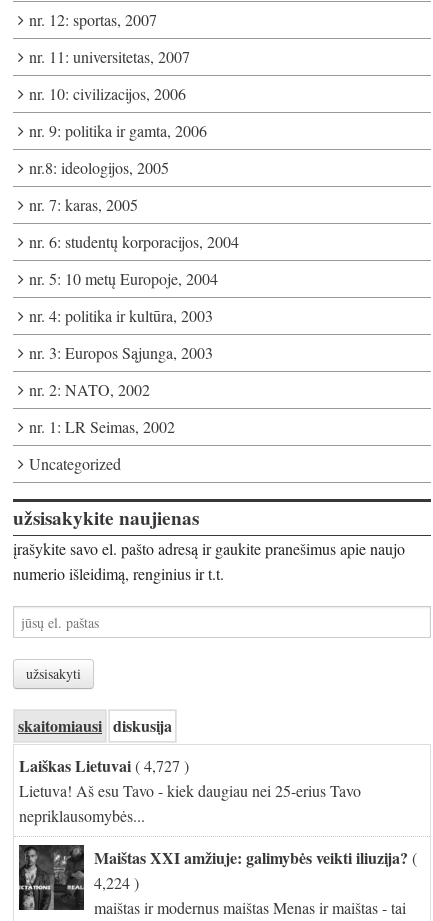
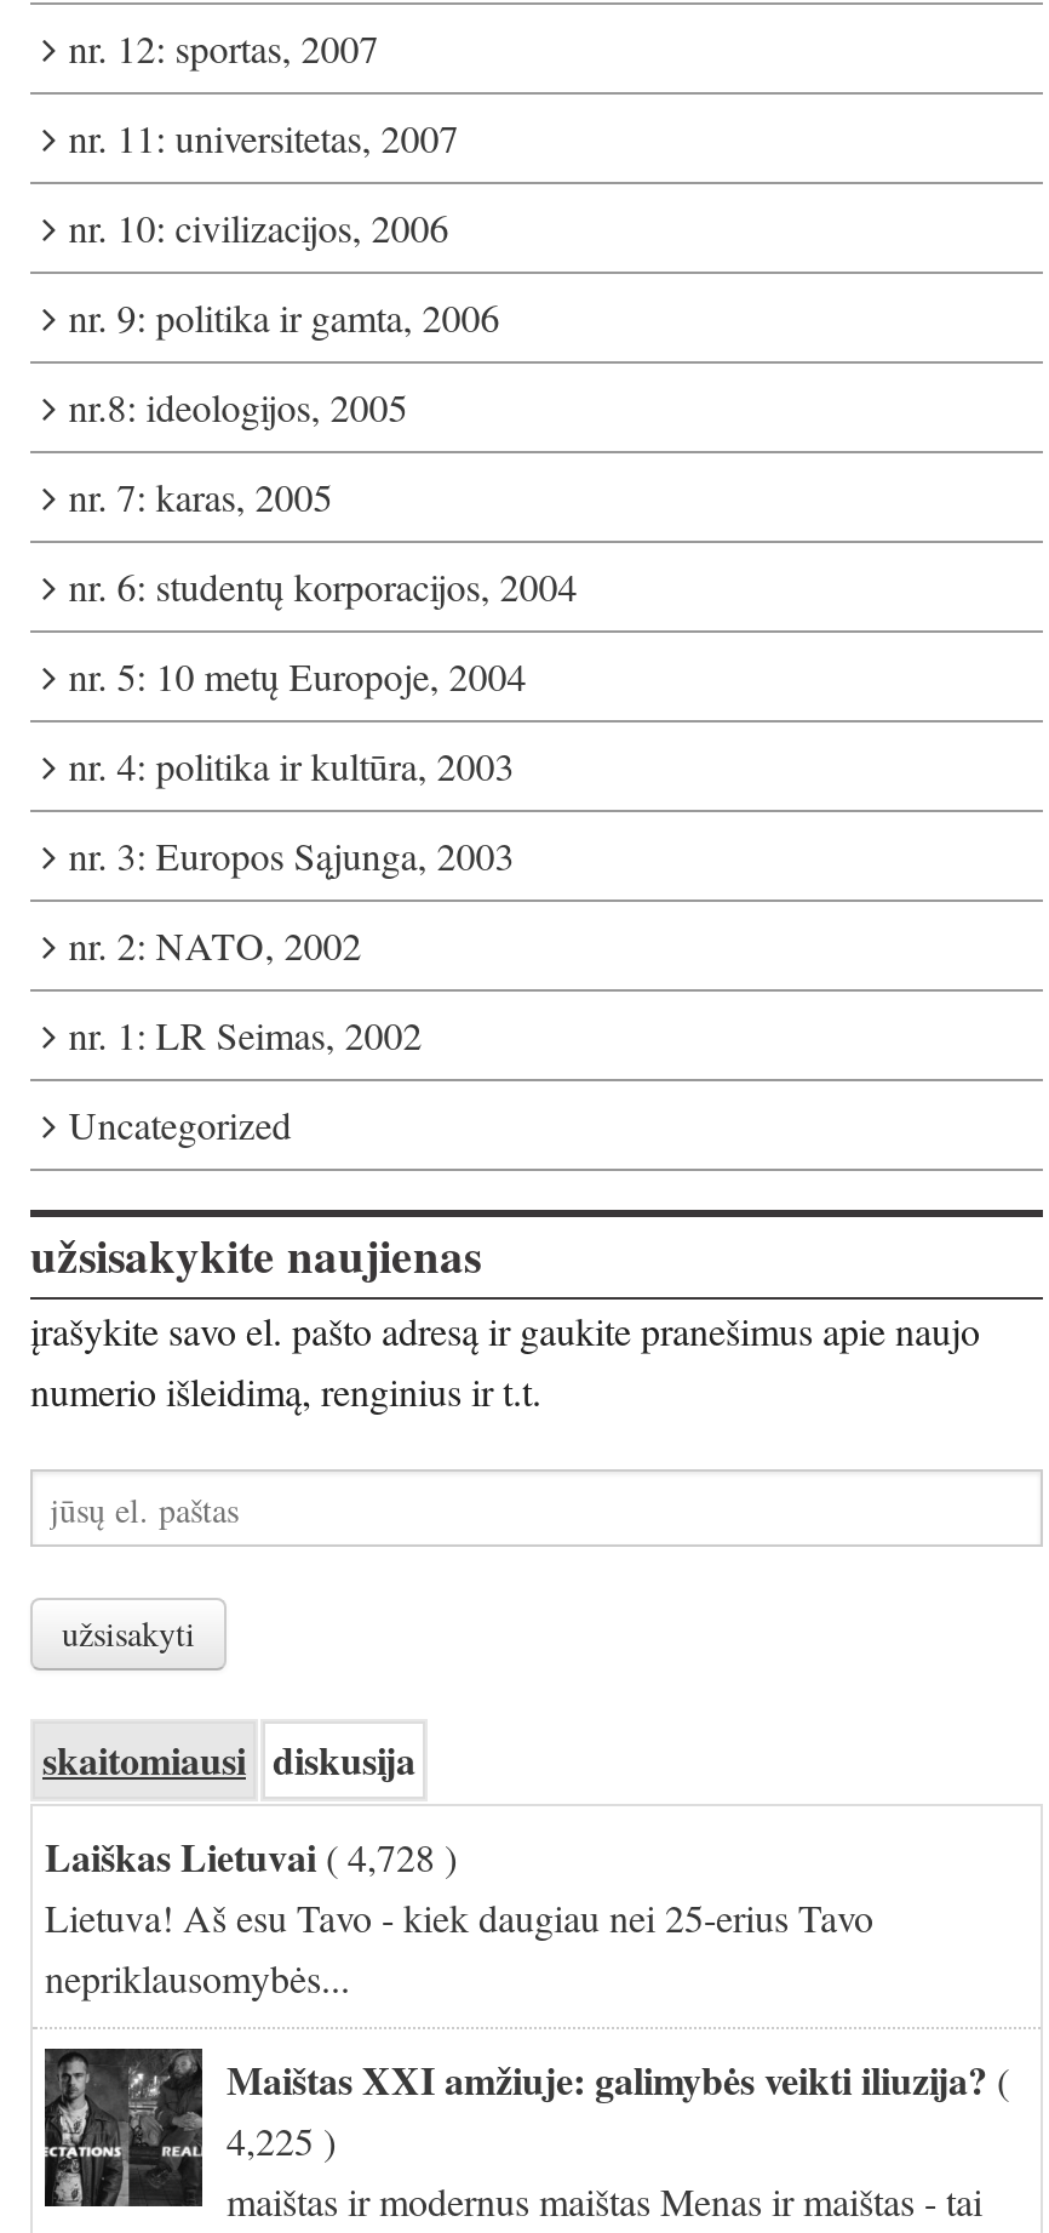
- Laiškas Lietuvai ( 4,727 )
+ Laiškas Lietuvai ( 4,728 )

- 4,224 )
+ 4,225 )
